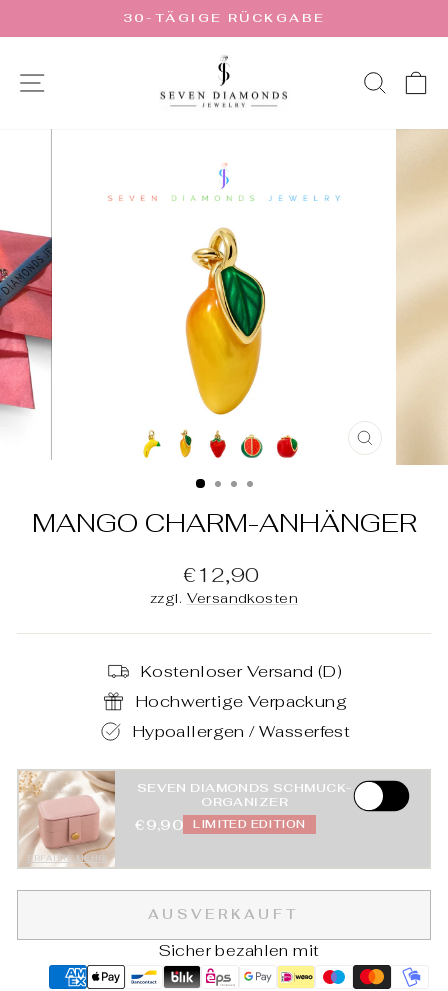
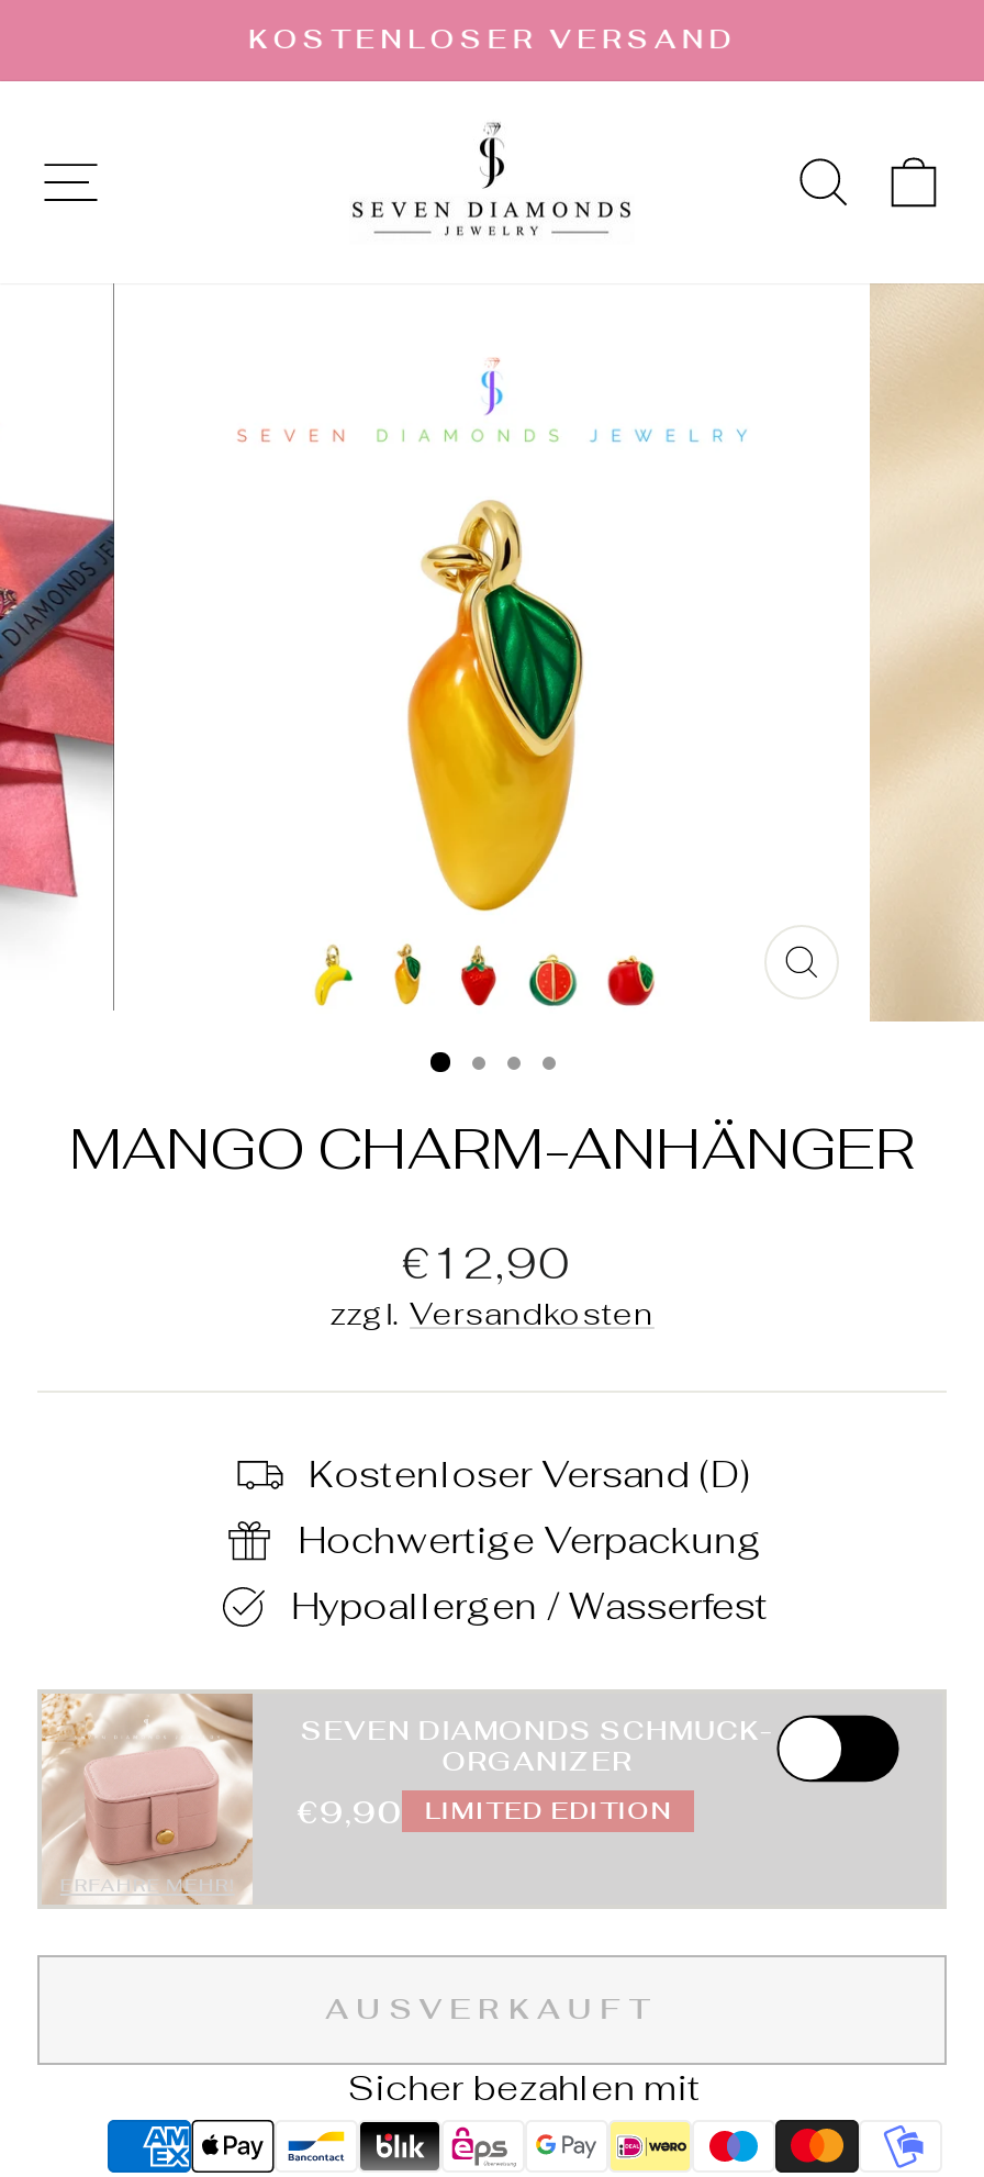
- 30-TÄGIGE RÜCKGABE
+ KOSTENLOSER VERSAND
